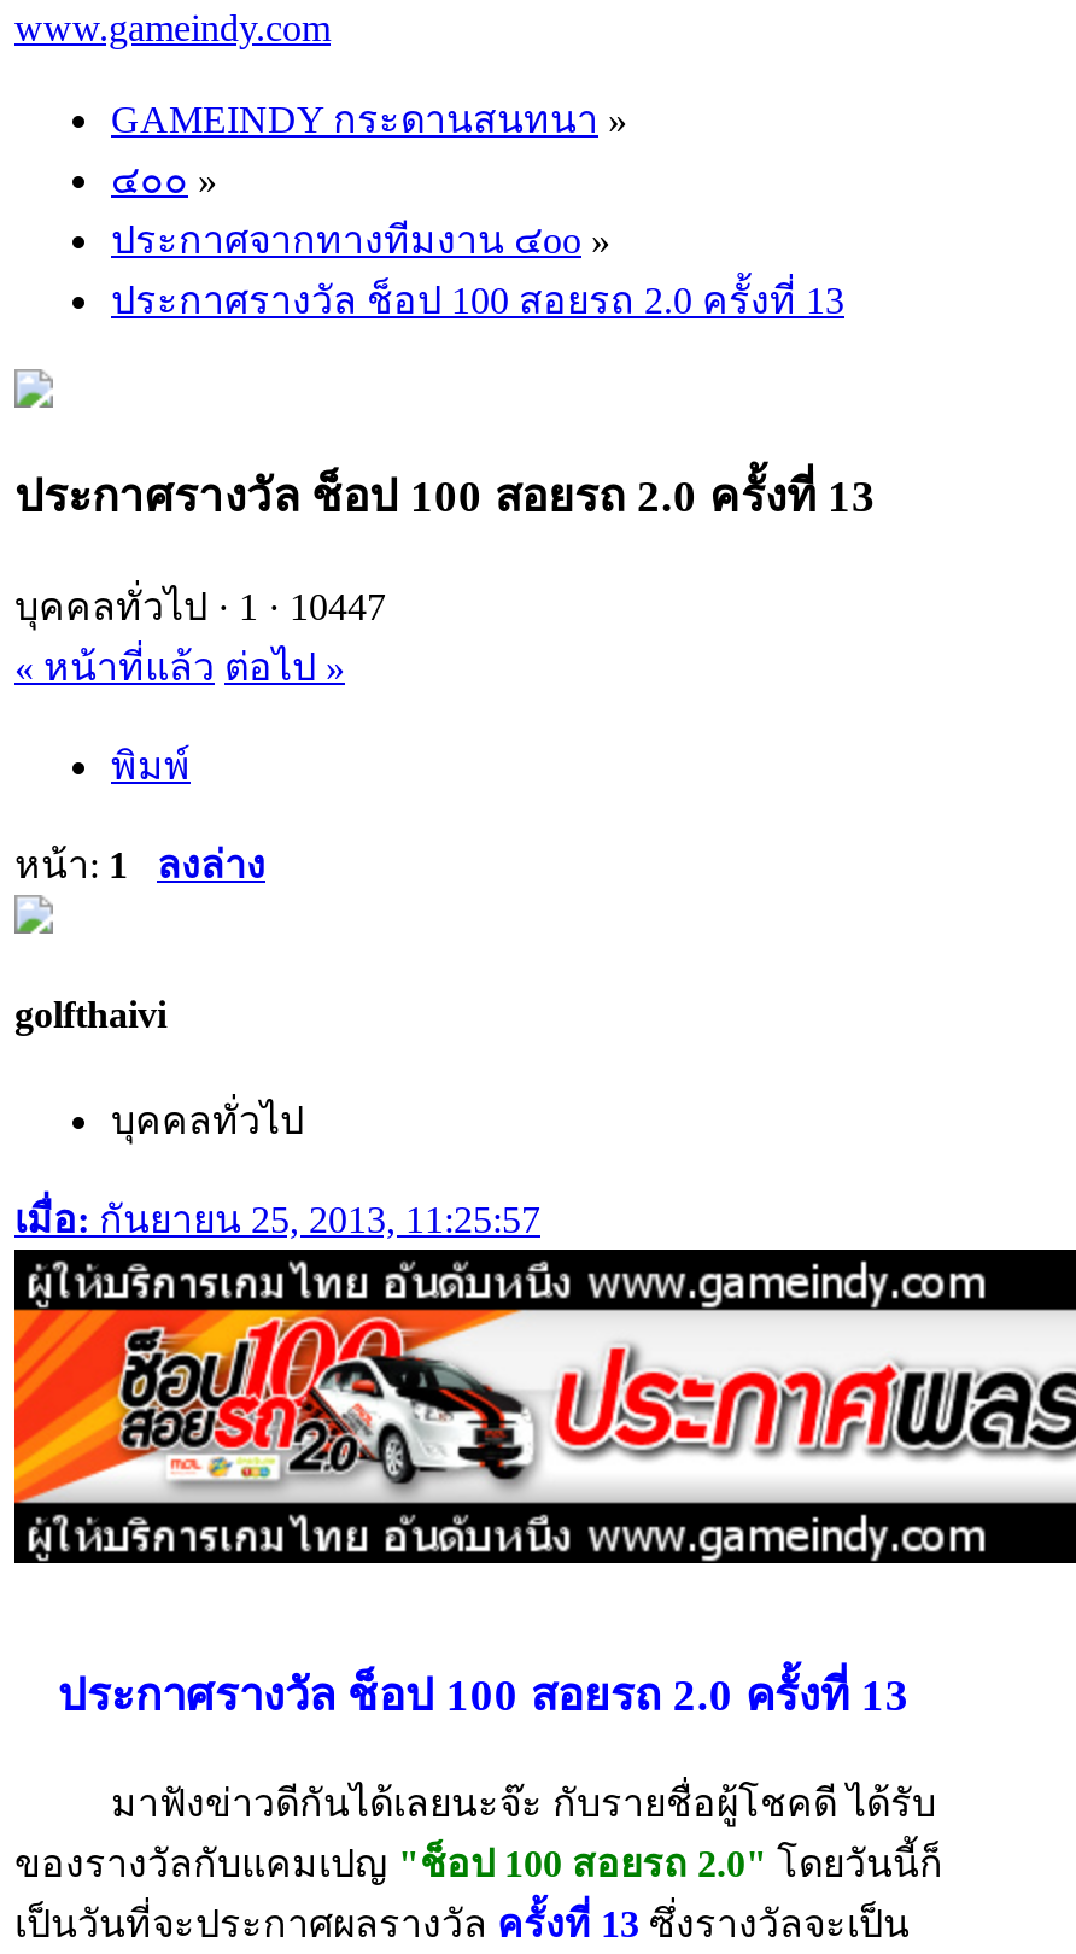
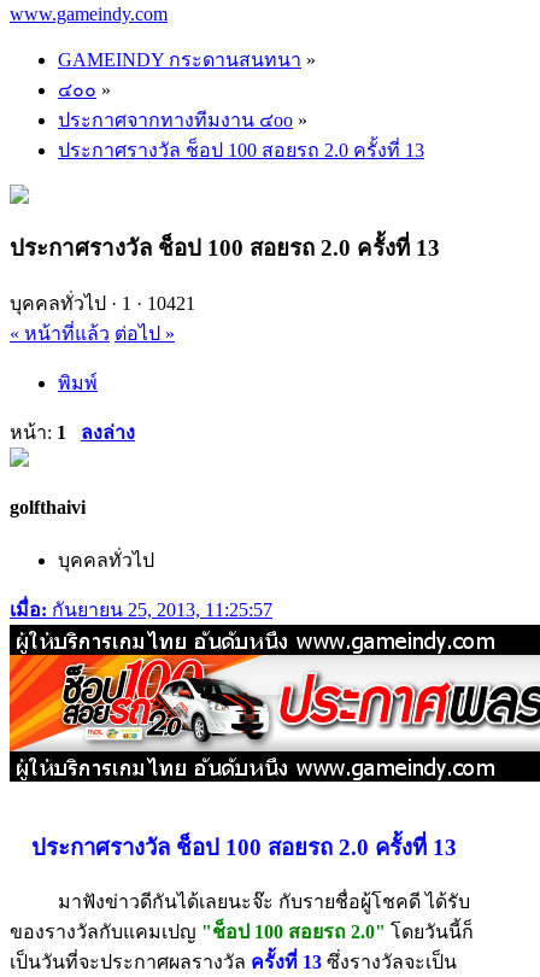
- บุคคลทั่วไป · 1 · 10447
+ บุคคลทั่วไป · 1 · 10421
